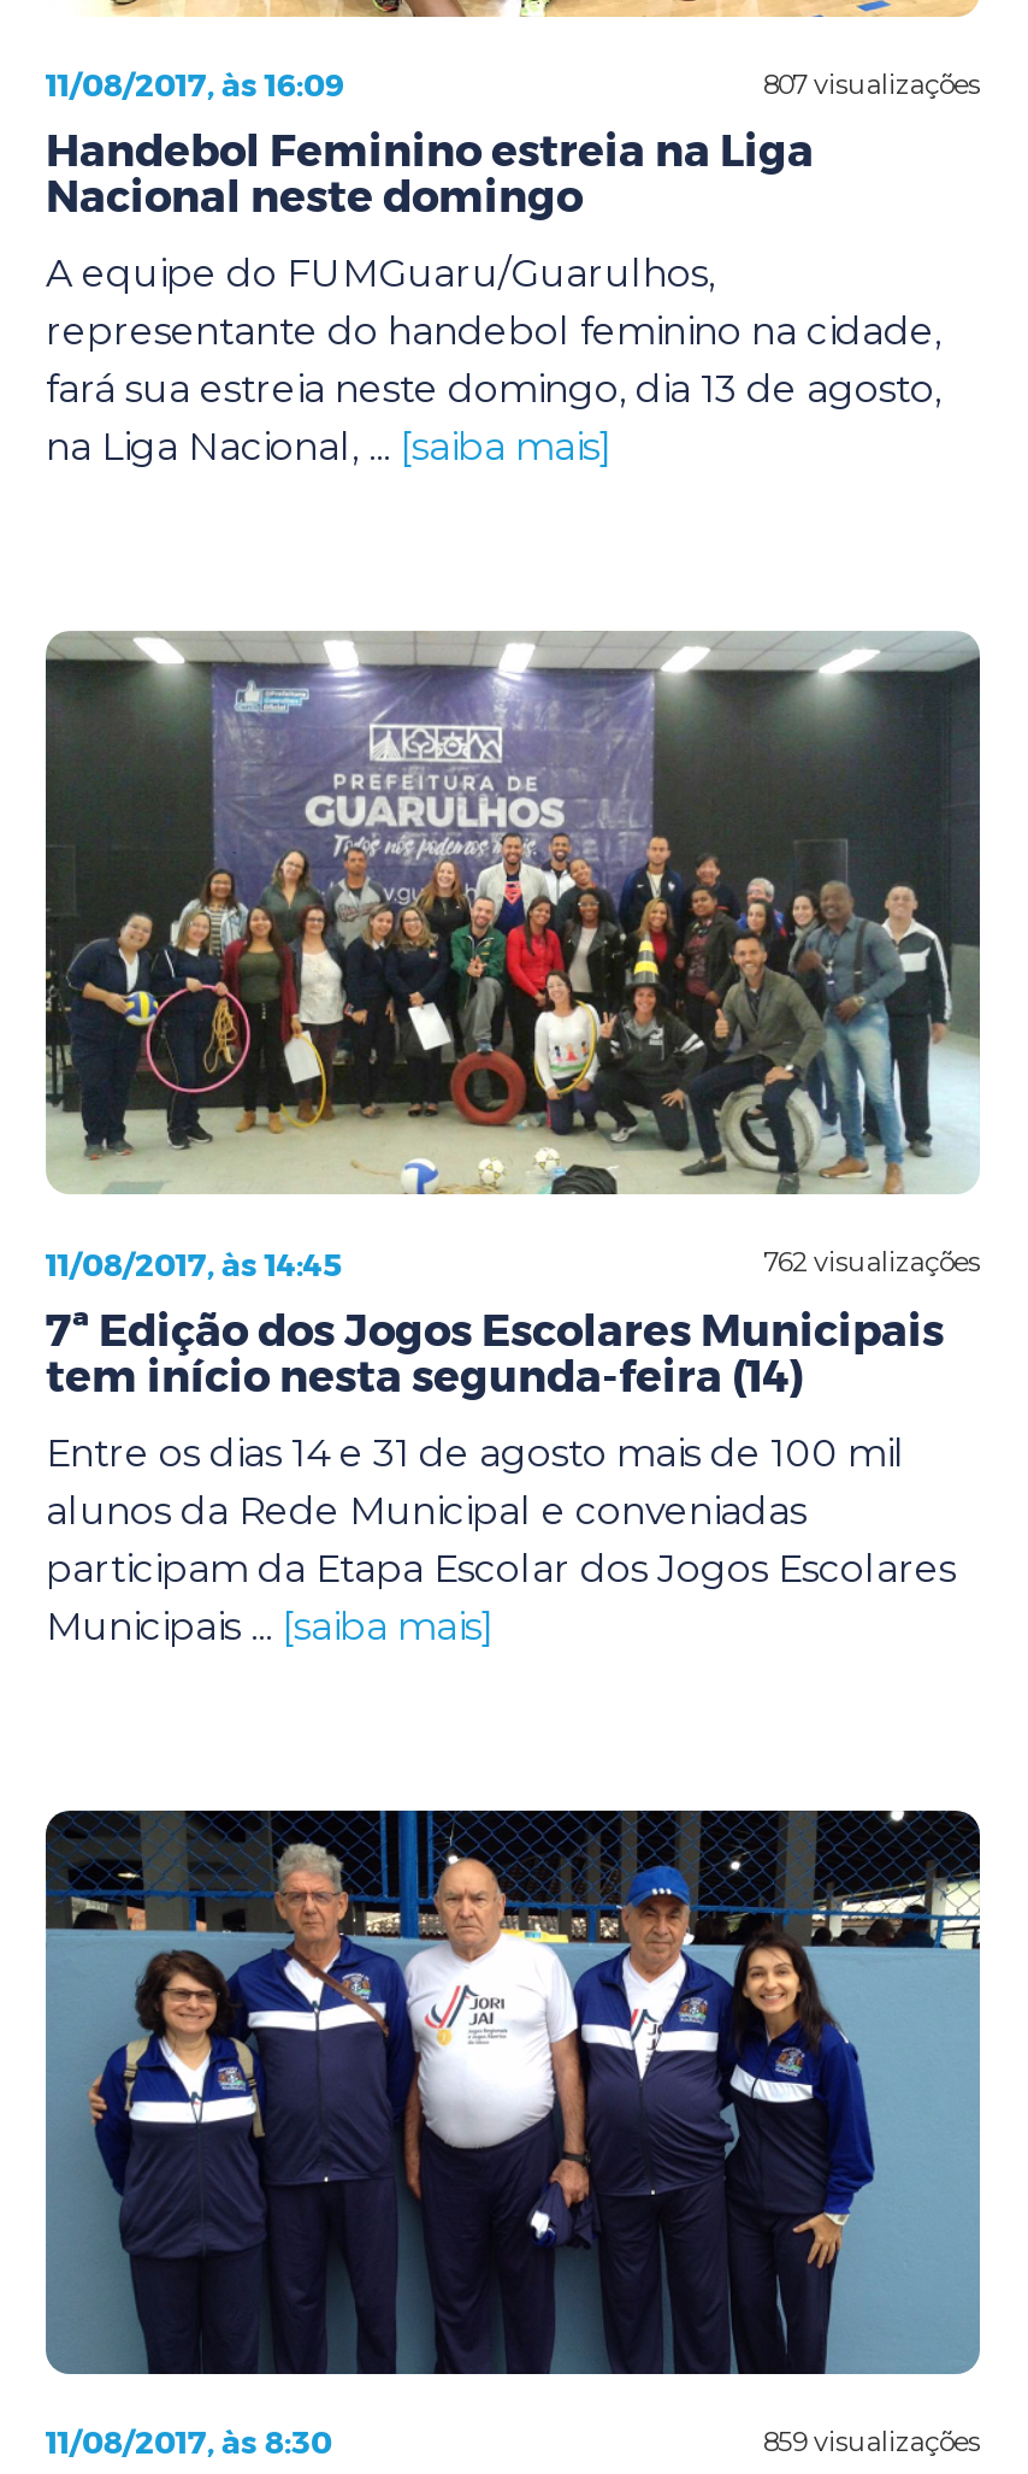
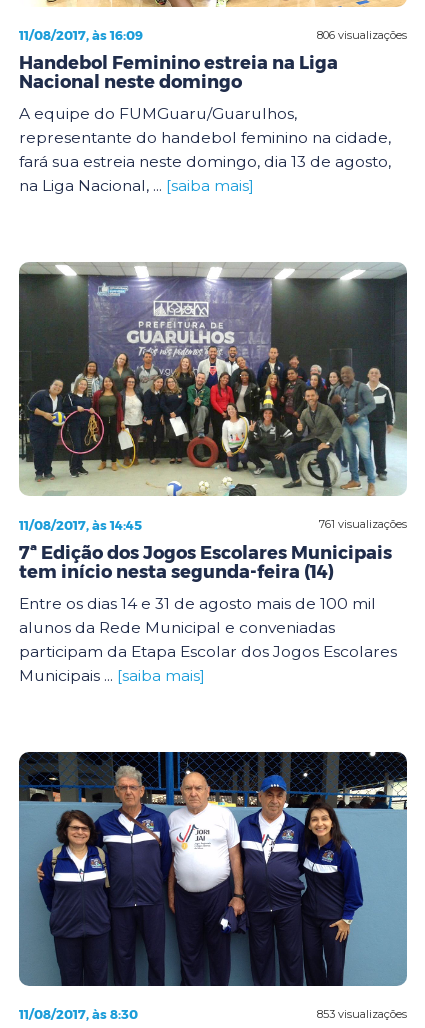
- 807 visualizações
+ 806 visualizações

- 762 visualizações
+ 761 visualizações

- 859 visualizações
+ 853 visualizações
